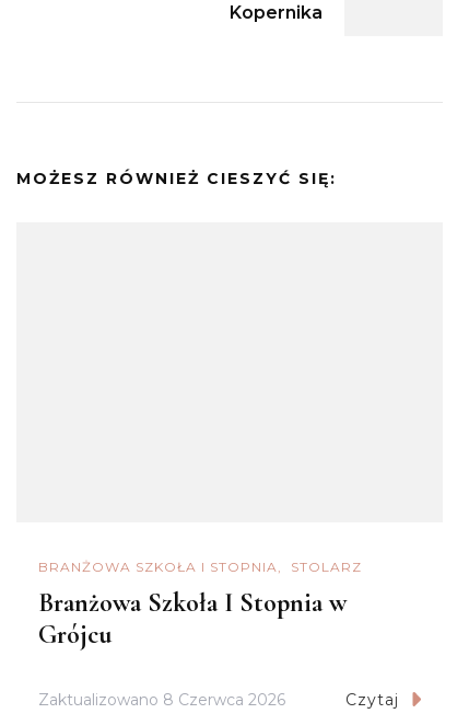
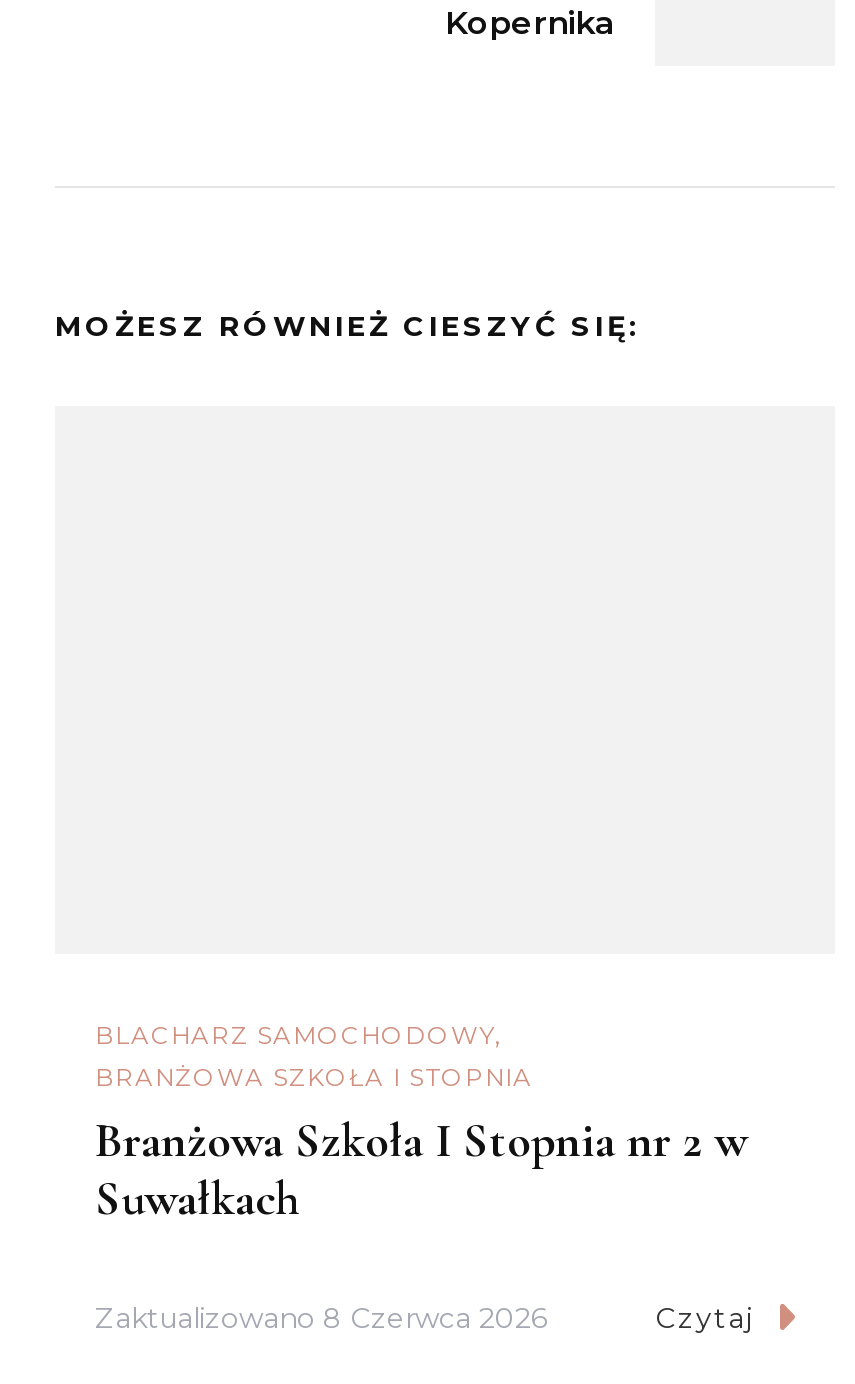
+ BLACHARZ SAMOCHODOWY

- STOLARZ
- Branżowa Szkoła I Stopnia w
- Grójcu
+ Branżowa Szkoła I Stopnia nr 2 w
+ Suwałkach
